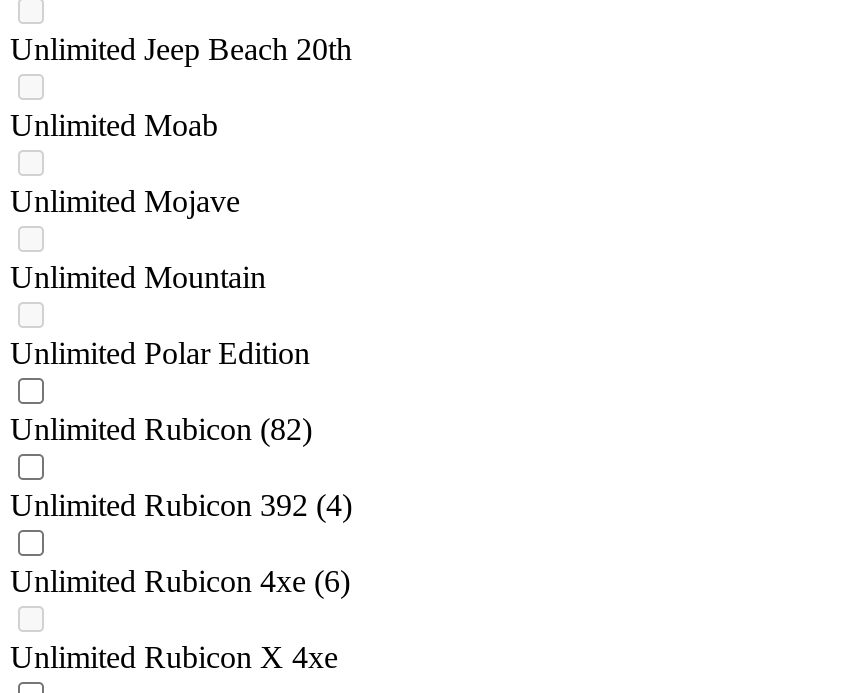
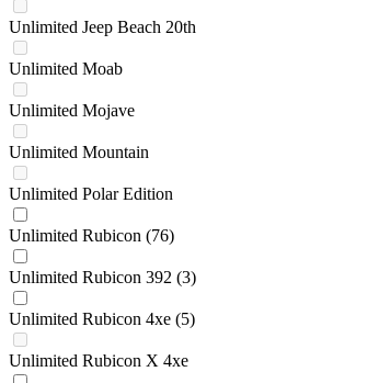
- Unlimited Rubicon (82)
+ Unlimited Rubicon (76)

- Unlimited Rubicon 392 (4)
+ Unlimited Rubicon 392 (3)

- Unlimited Rubicon 4xe (6)
+ Unlimited Rubicon 4xe (5)
